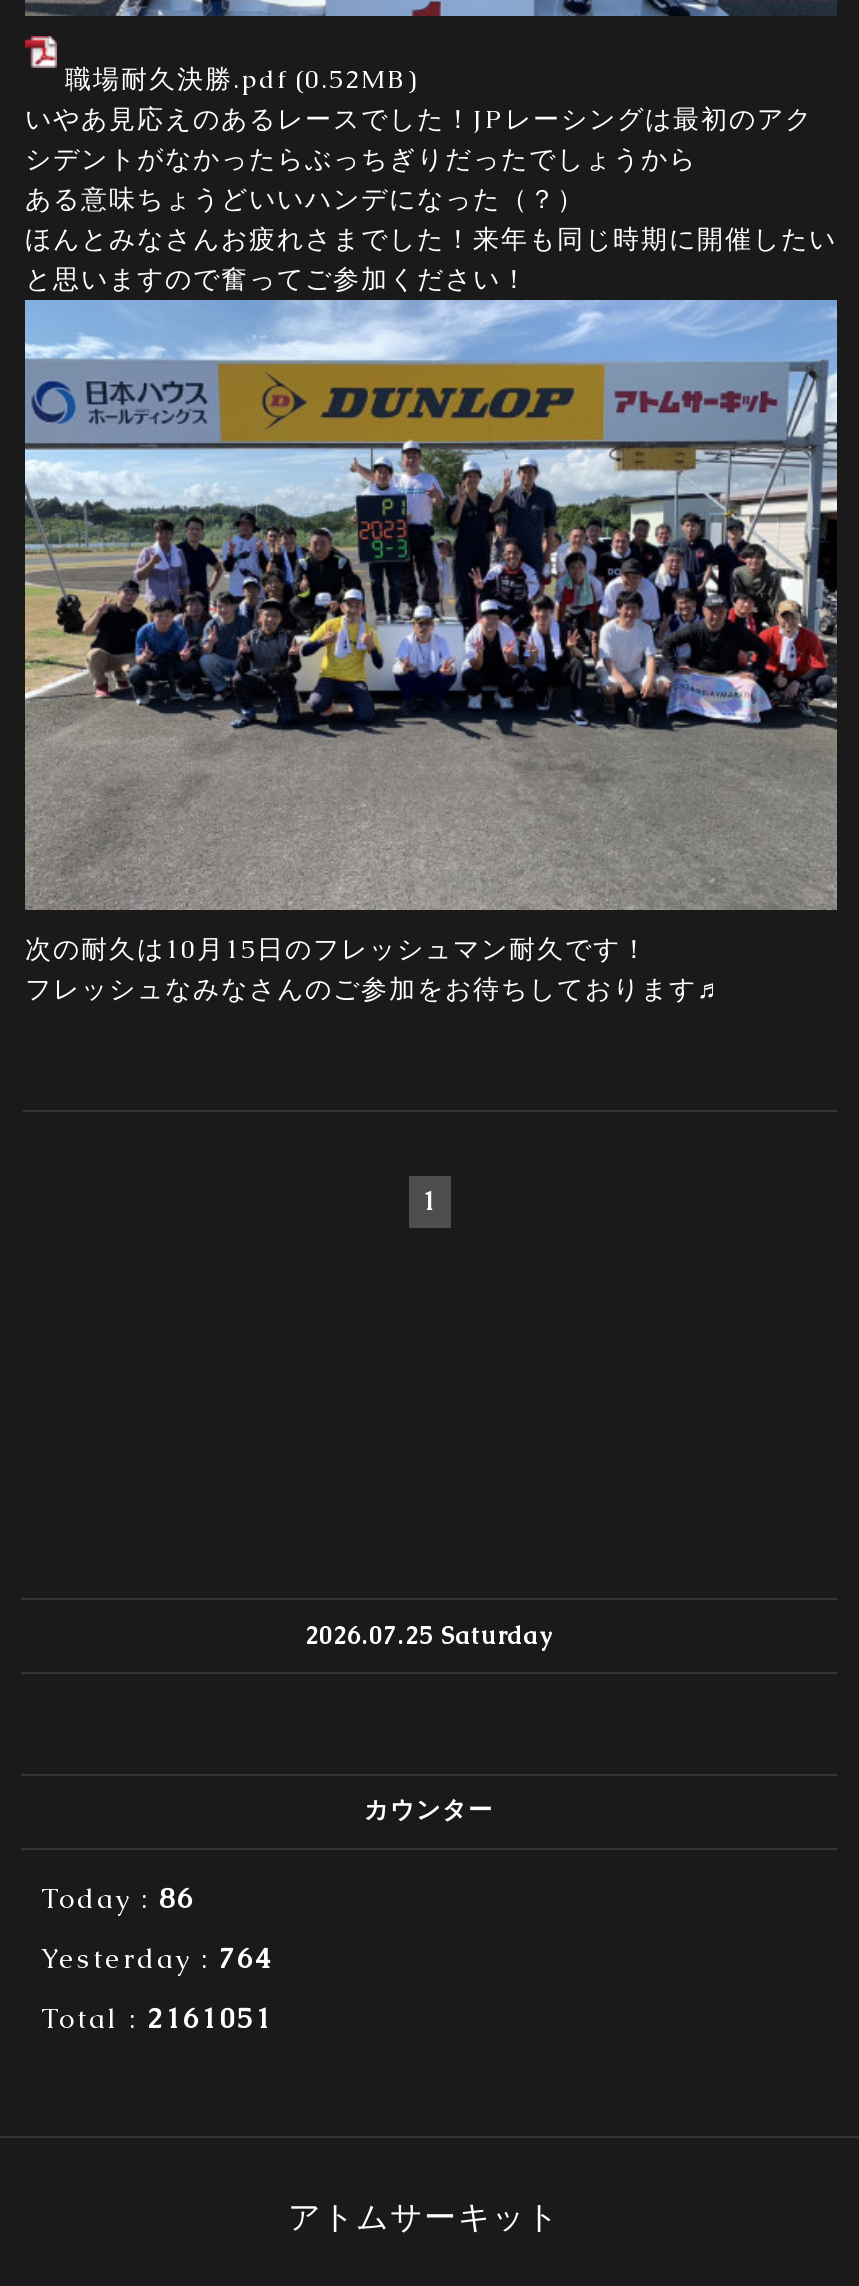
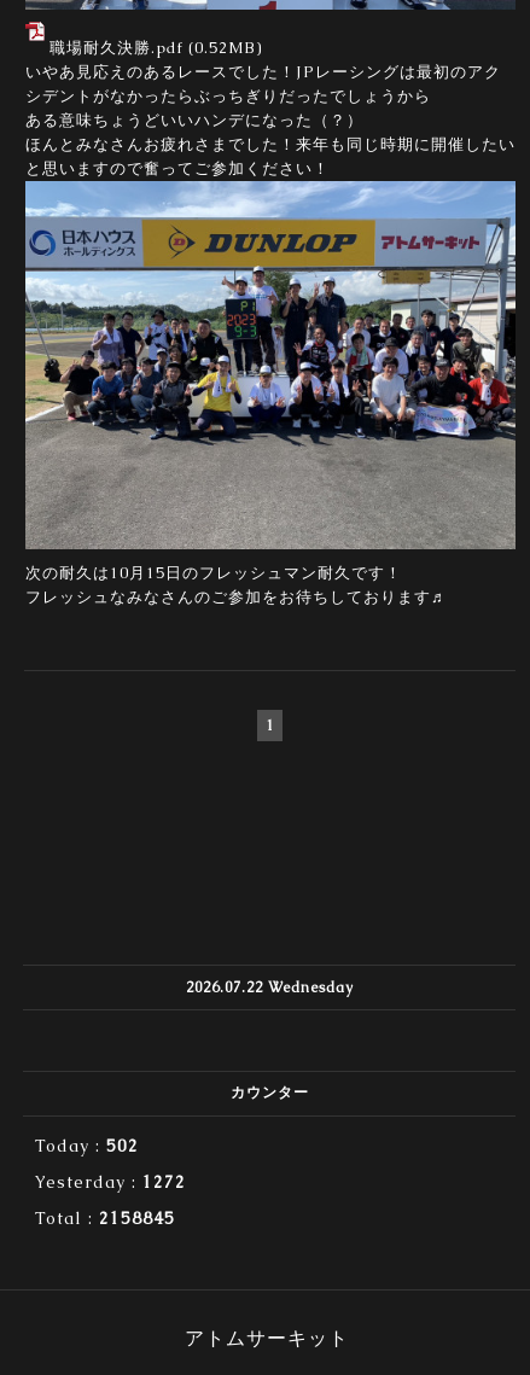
- 2026.07.25 Saturday
+ 2026.07.22 Wednesday

- Today : 86
+ Today : 502

- Yesterday : 764
+ Yesterday : 1272

- Total : 2161051
+ Total : 2158845
